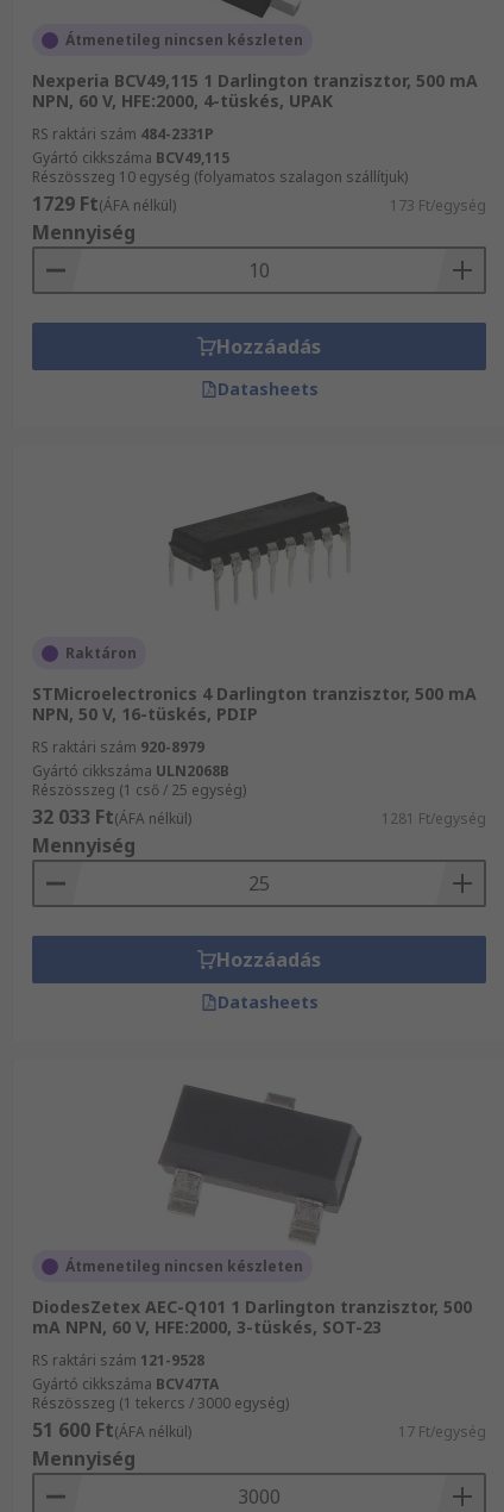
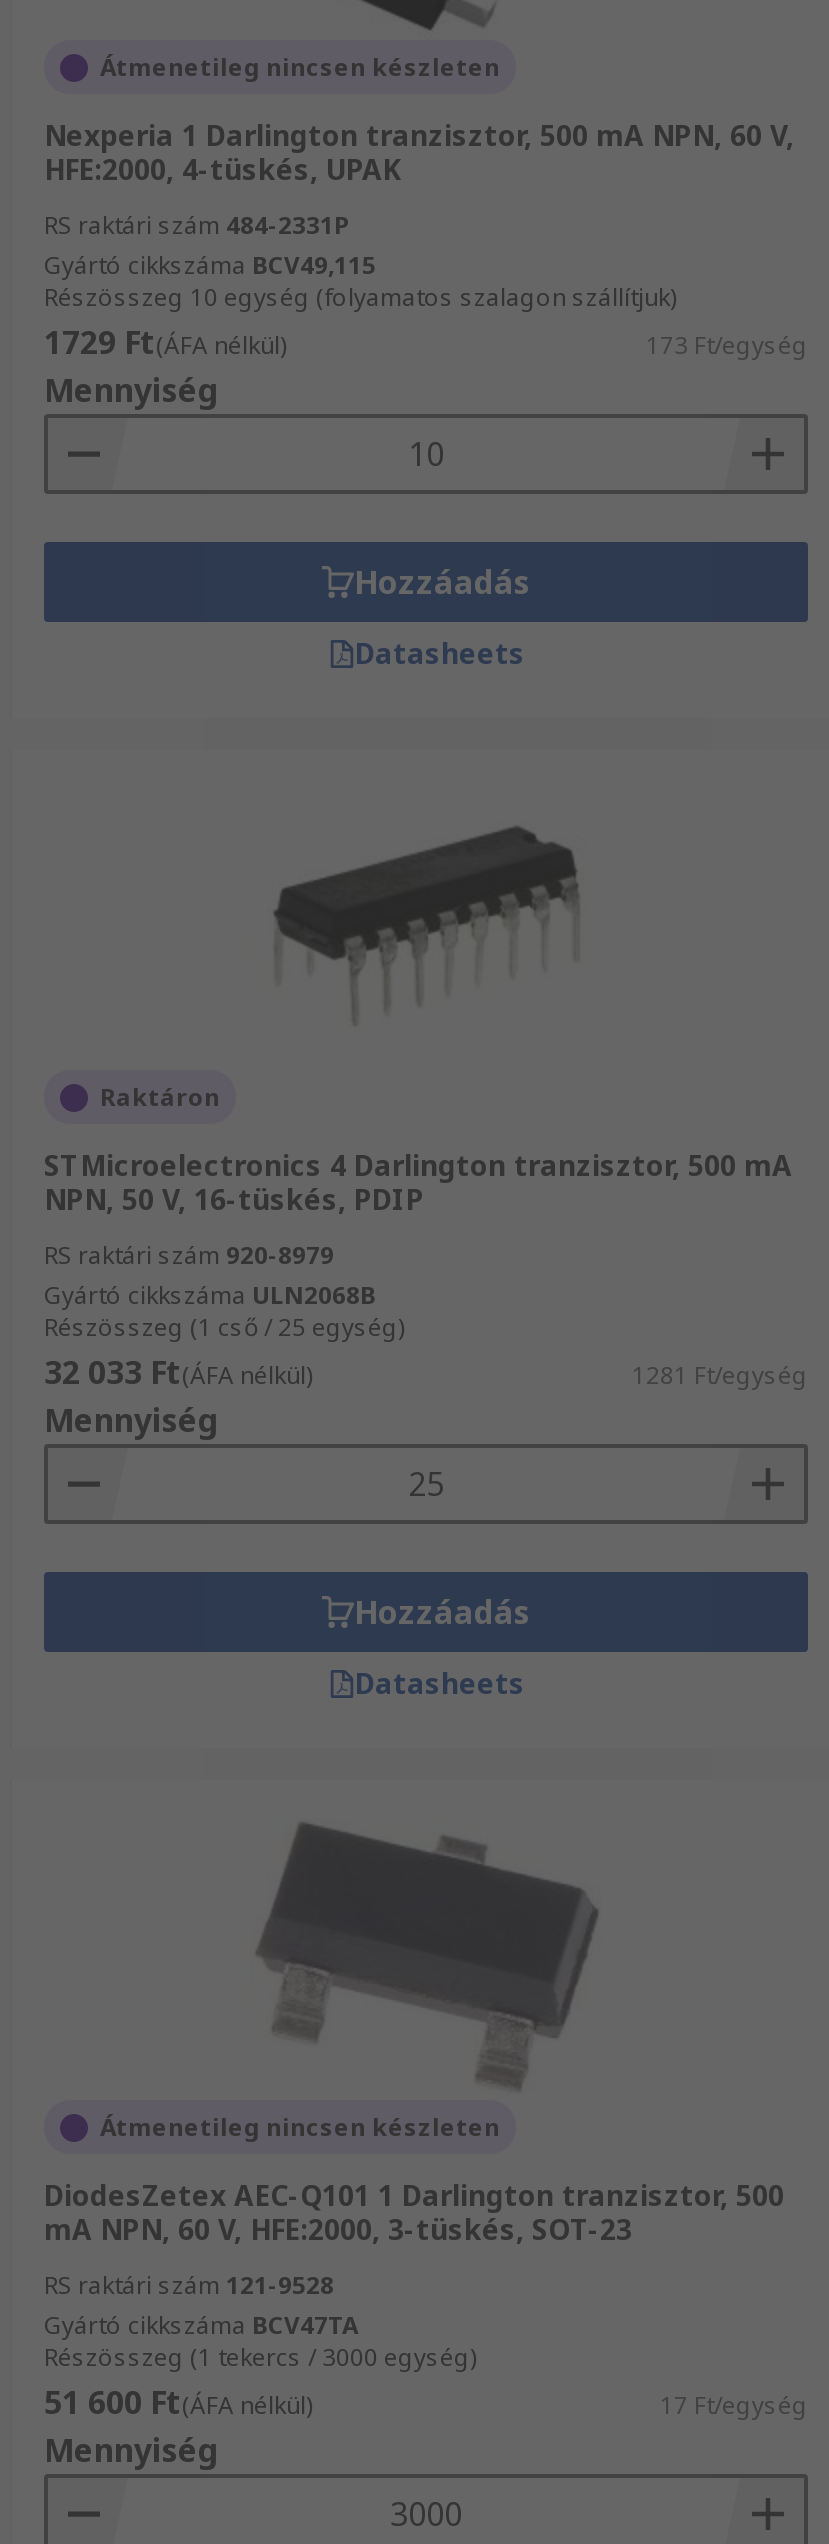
- Nexperia BCV49,115 1 Darlington tranzisztor, 500 mA
- NPN, 60 V, HFE:2000, 4-tüskés, UPAK
+ Nexperia 1 Darlington tranzisztor, 500 mA NPN, 60 V,
+ HFE:2000, 4-tüskés, UPAK
